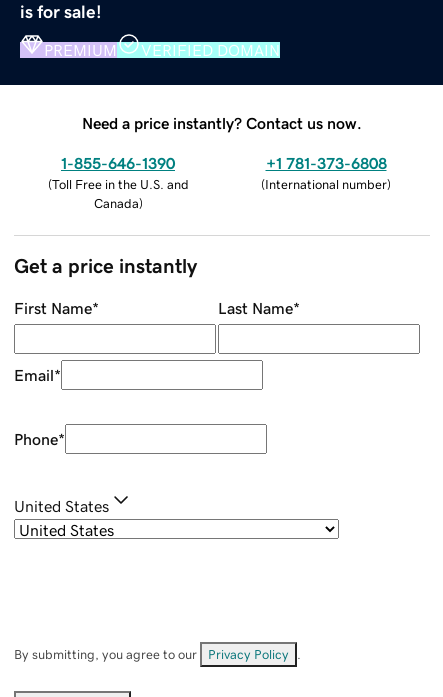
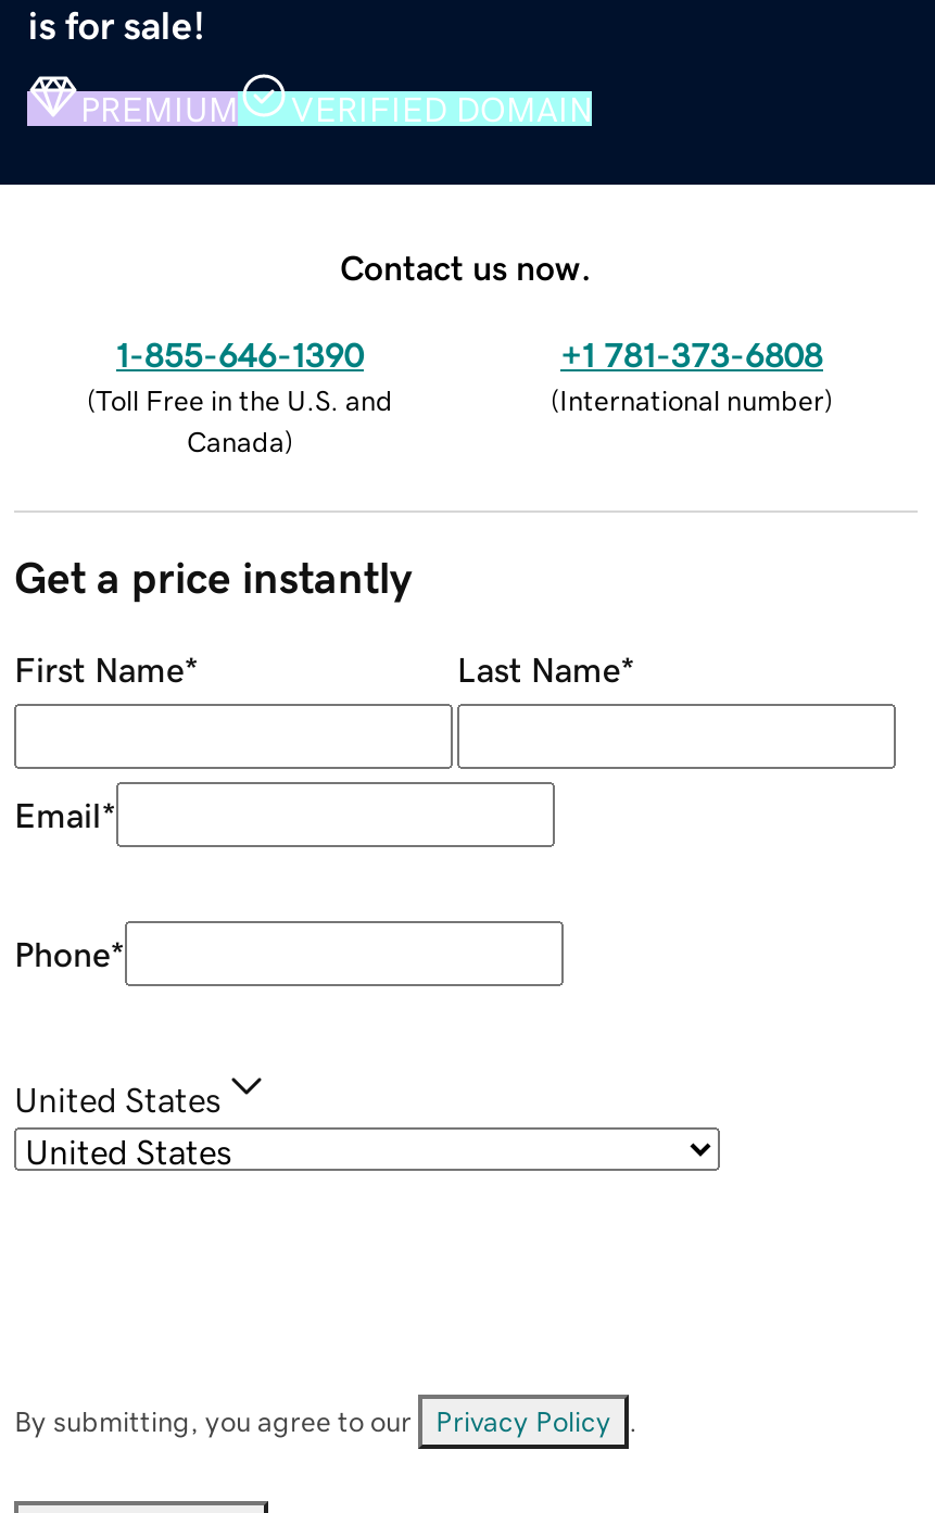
- Need a price instantly? Contact us now.
+ Contact us now.
